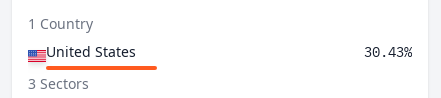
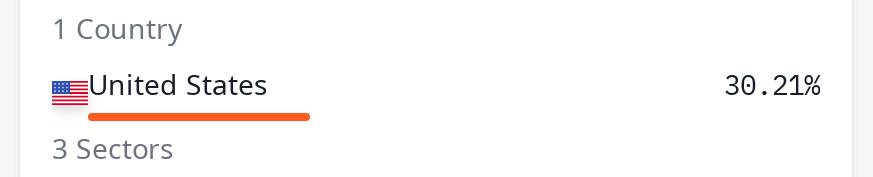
- 30.43%
+ 30.21%
